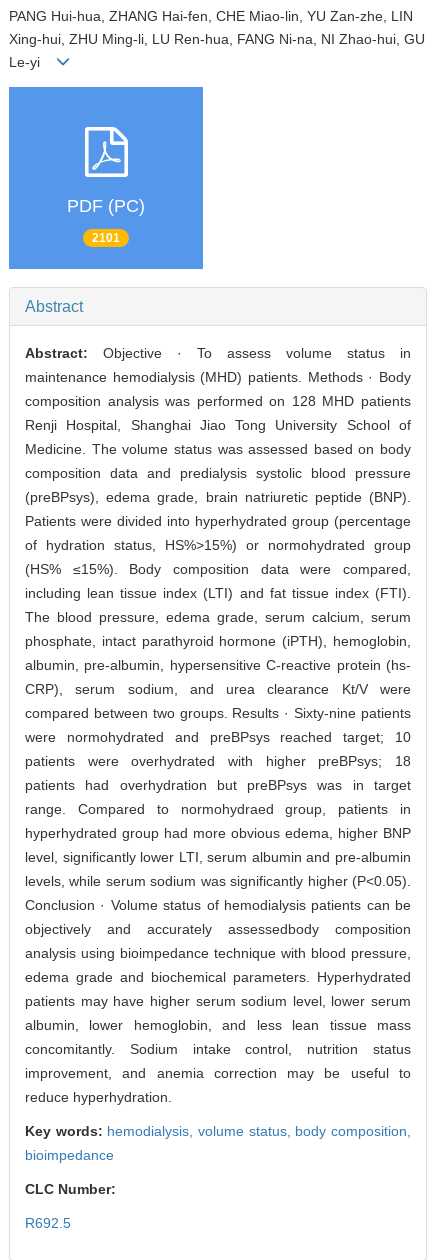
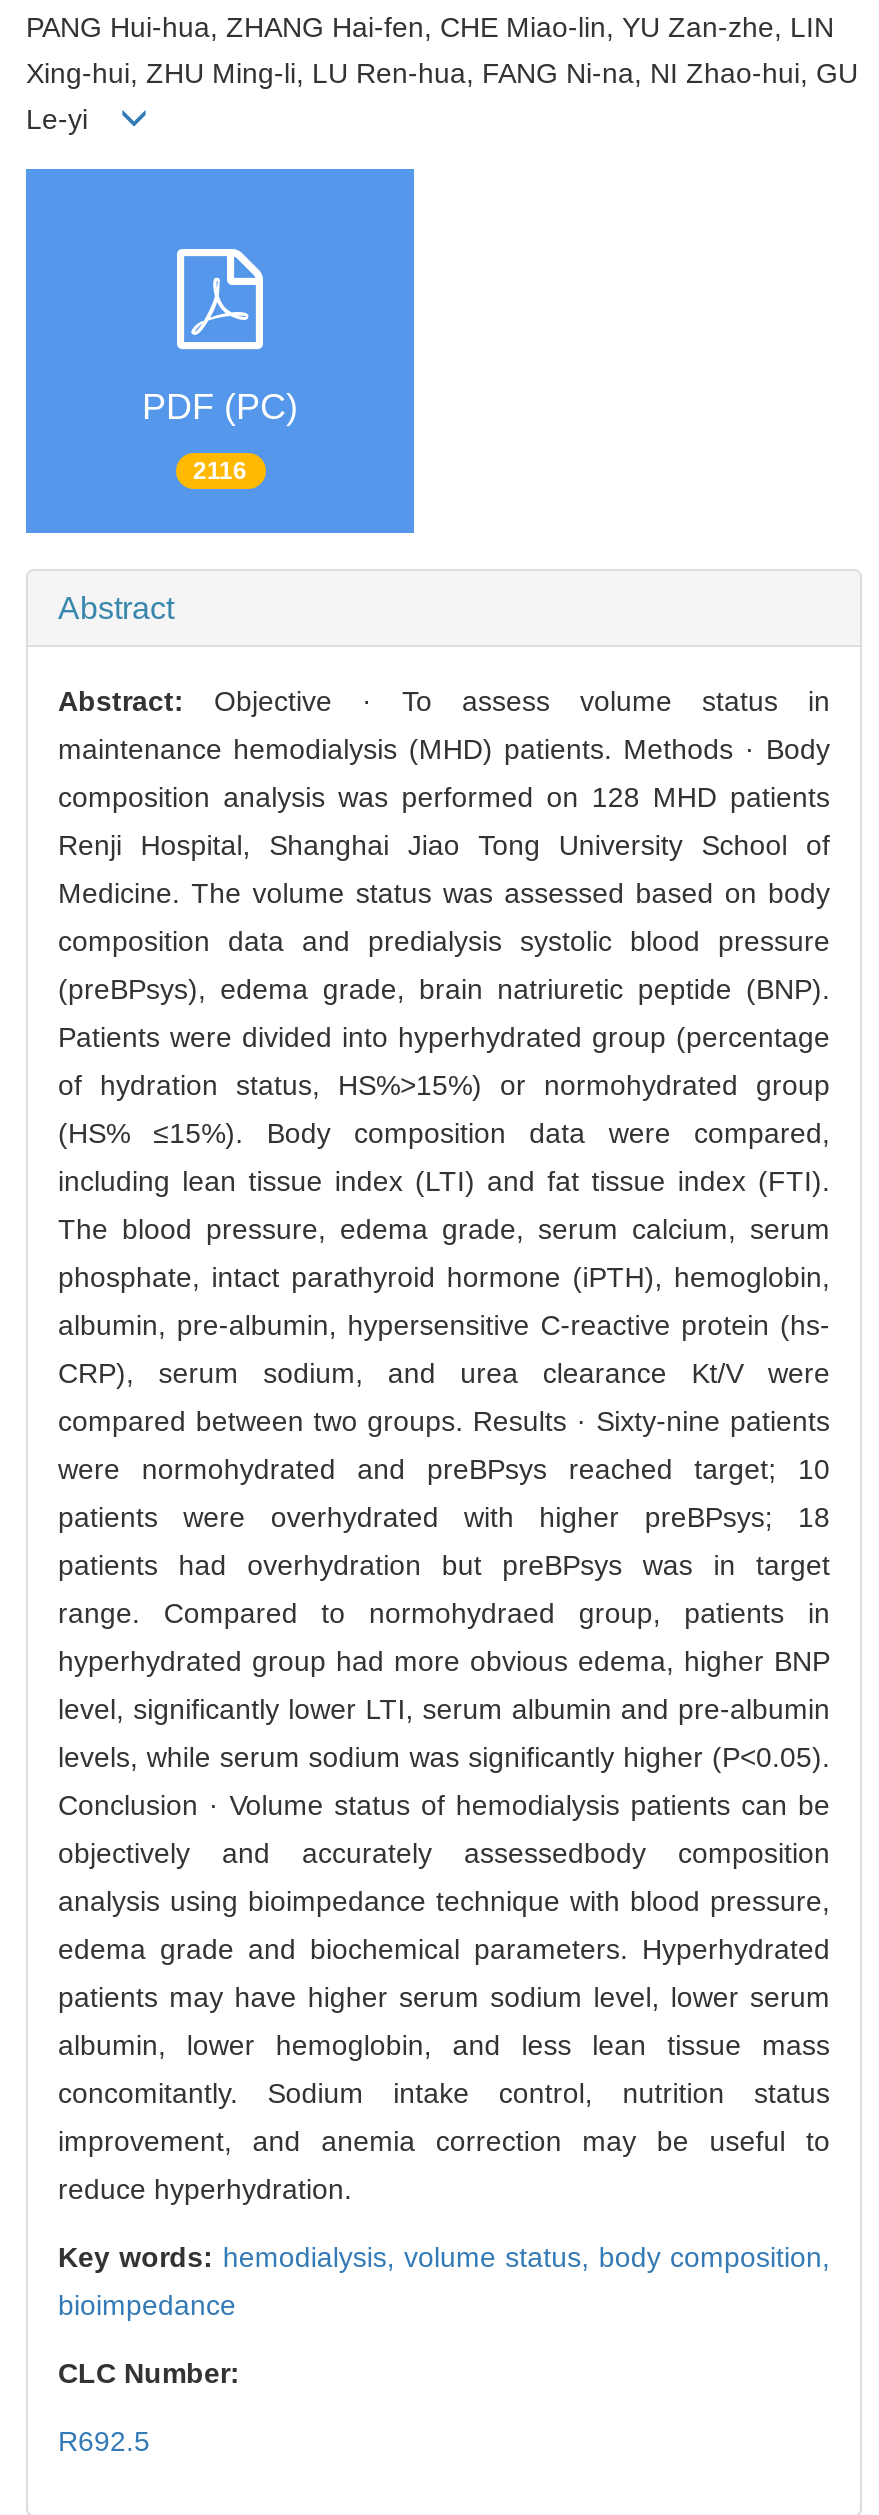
- 2101
+ 2116
